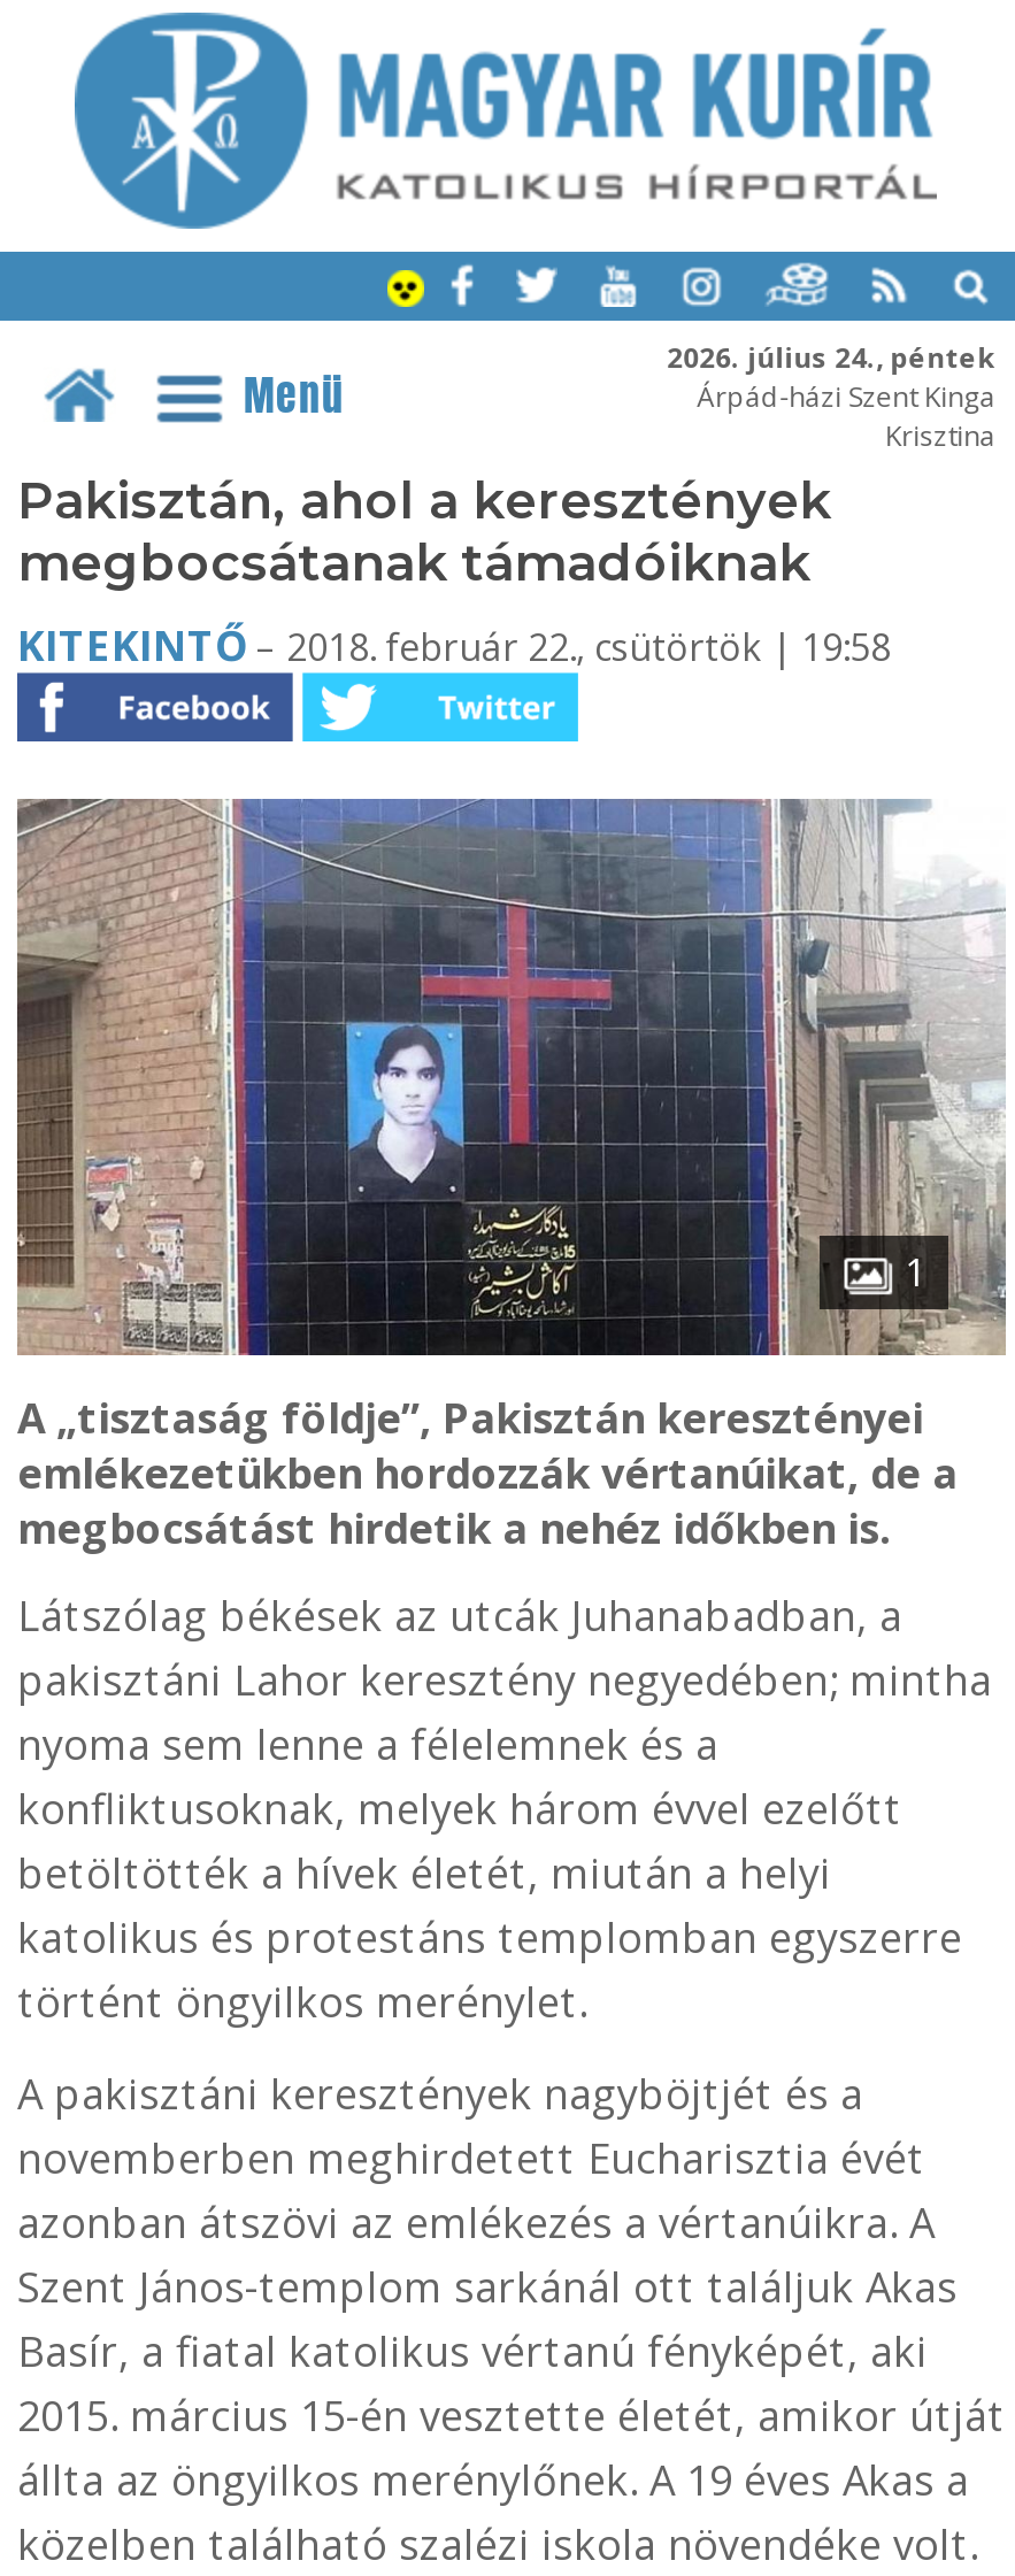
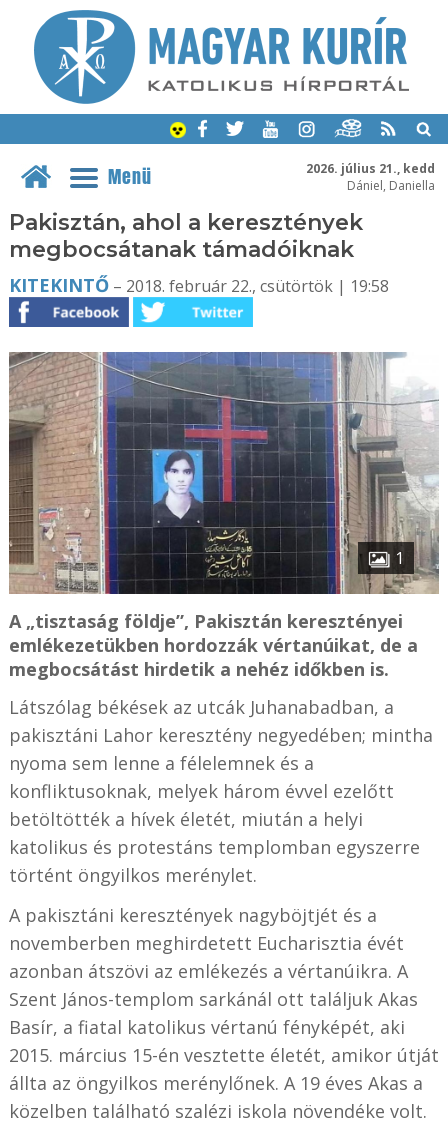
- 2026. július 24., péntek
- Árpád-házi Szent Kinga
- Krisztina
+ 2026. július 21., kedd
+ Dániel, Daniella
